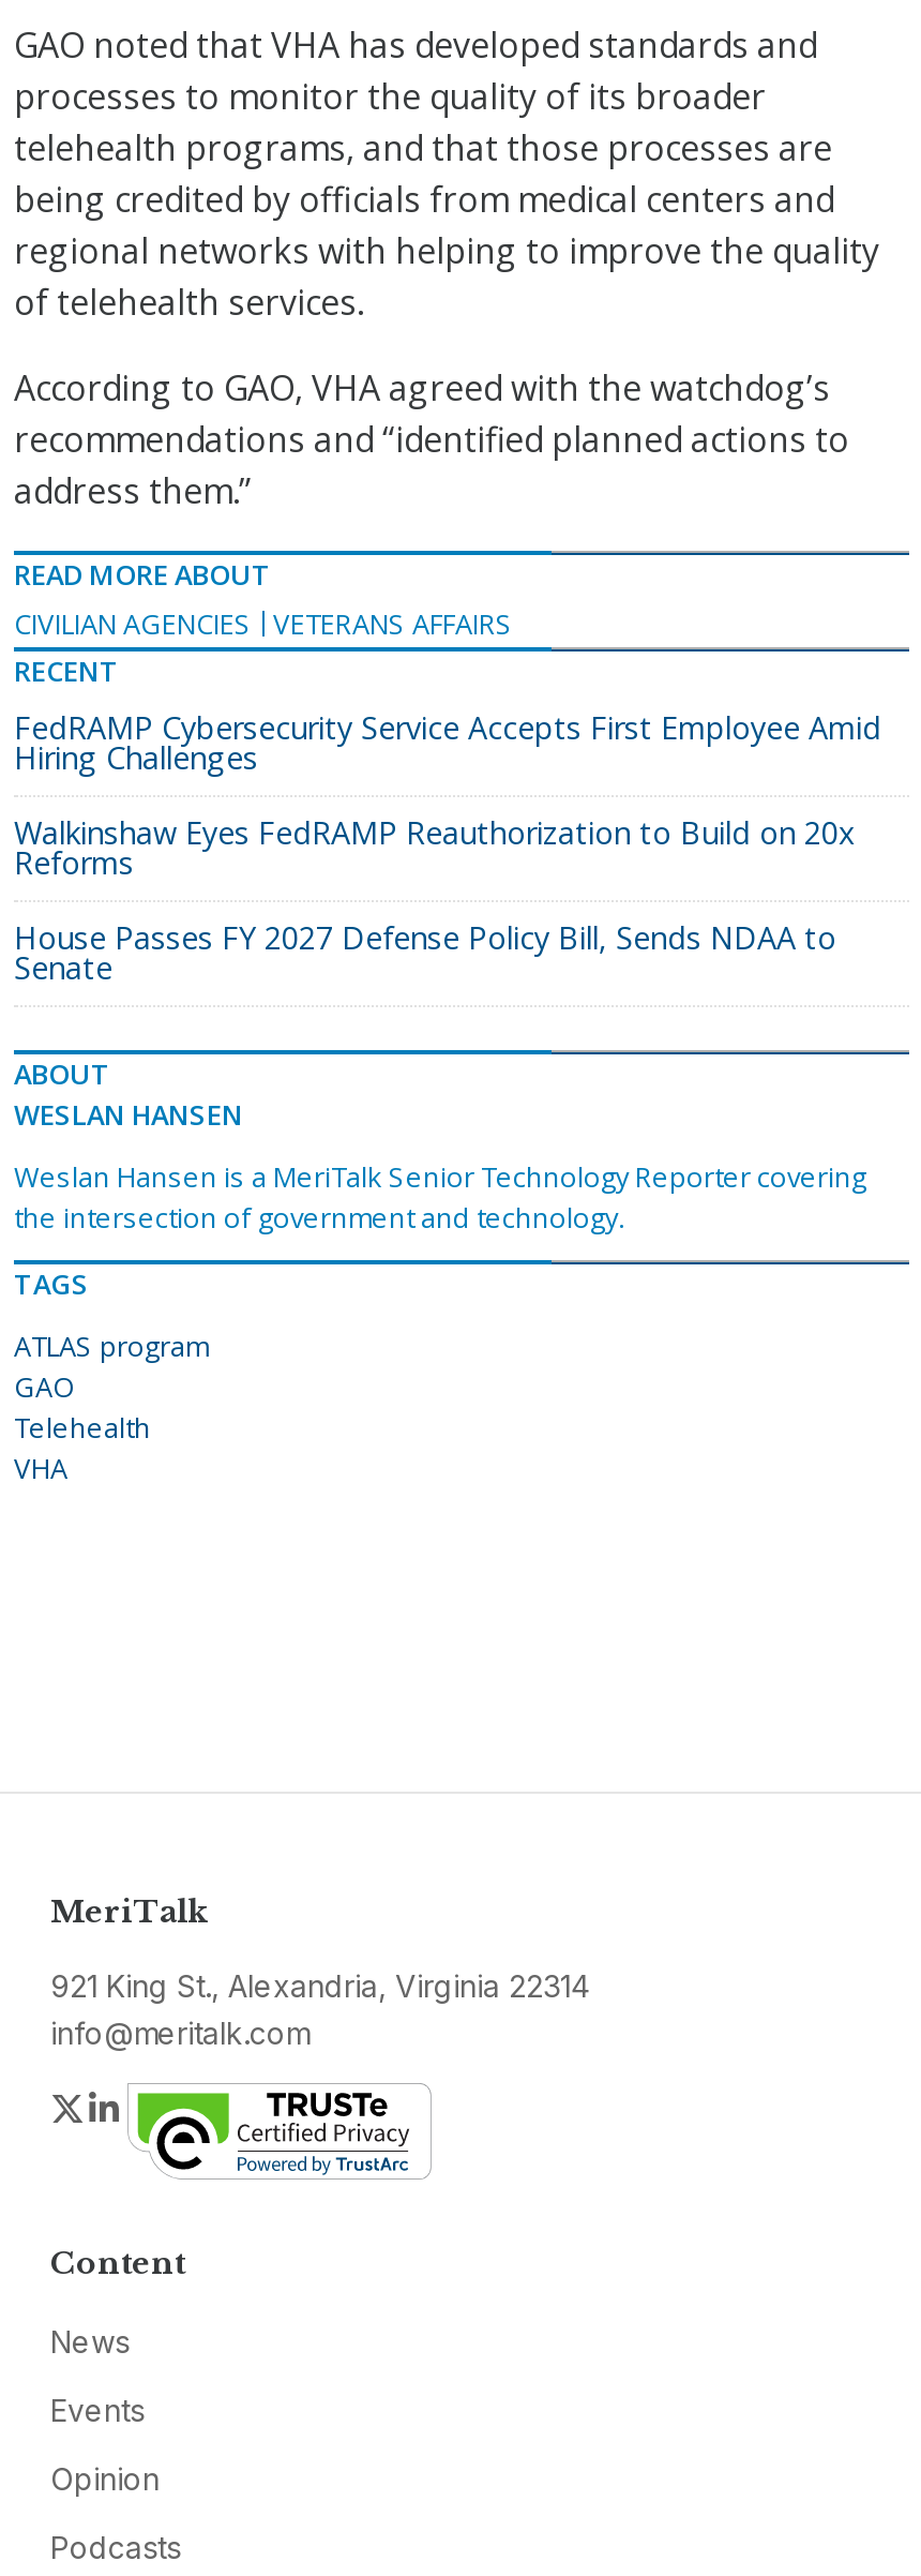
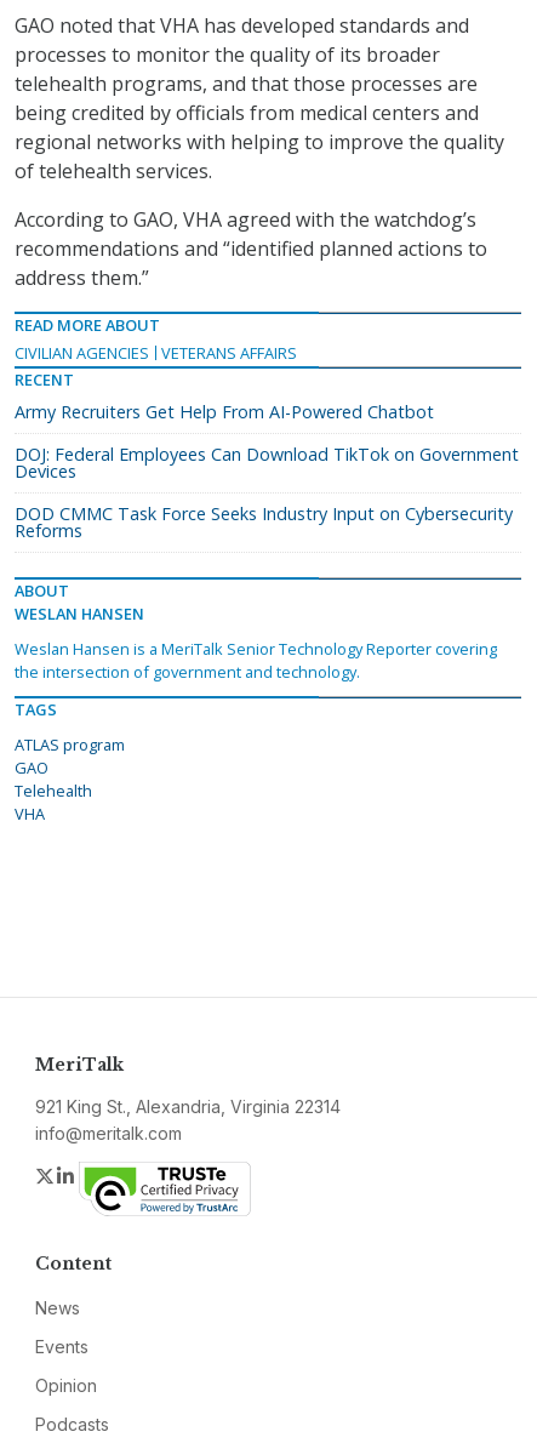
- FedRAMP Cybersecurity Service Accepts First Employee Amid
- Hiring Challenges
- Walkinshaw Eyes FedRAMP Reauthorization to Build on 20x
+ Army Recruiters Get Help From AI-Powered Chatbot
+ DOJ: Federal Employees Can Download TikTok on Government
+ Devices
+ DOD CMMC Task Force Seeks Industry Input on Cybersecurity

moved down: Reforms

- House Passes FY 2027 Defense Policy Bill, Sends NDAA to
- Senate
